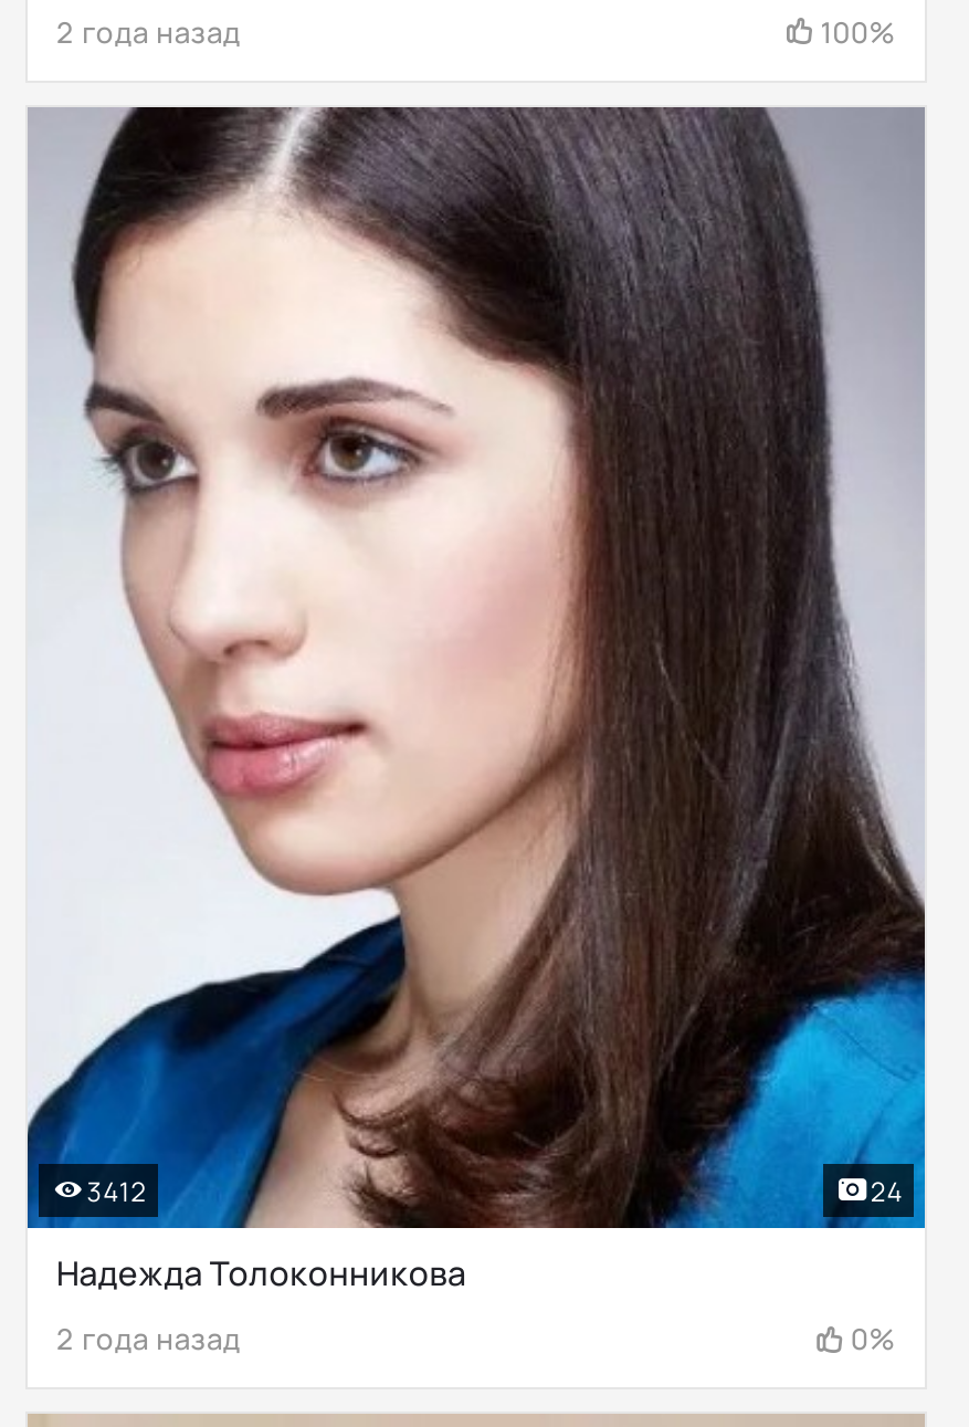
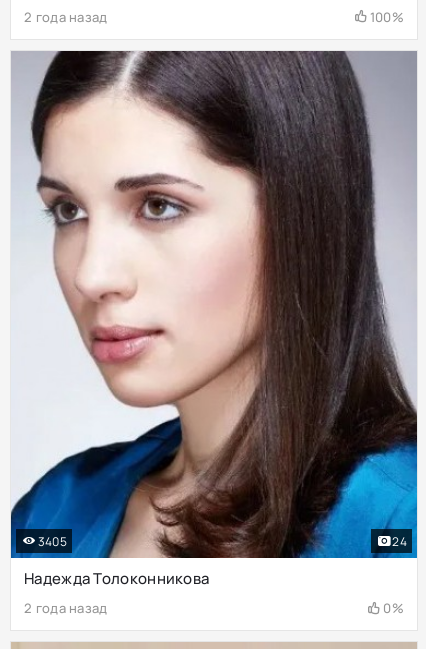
- 3412
+ 3405
